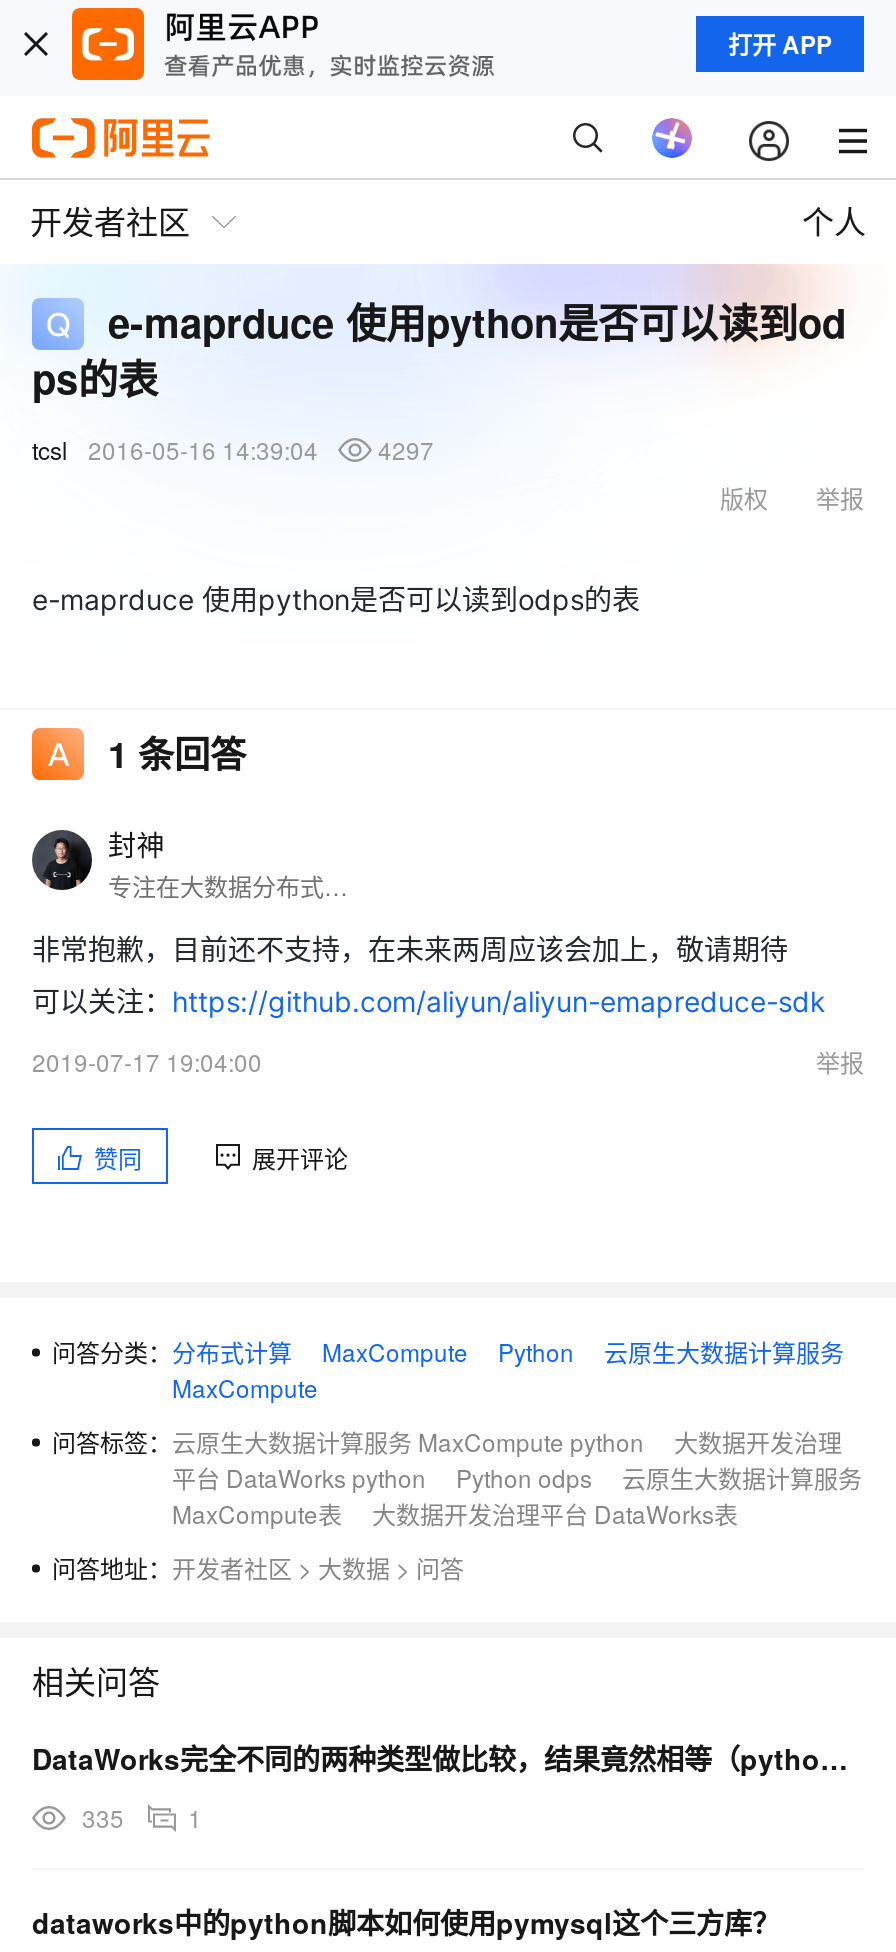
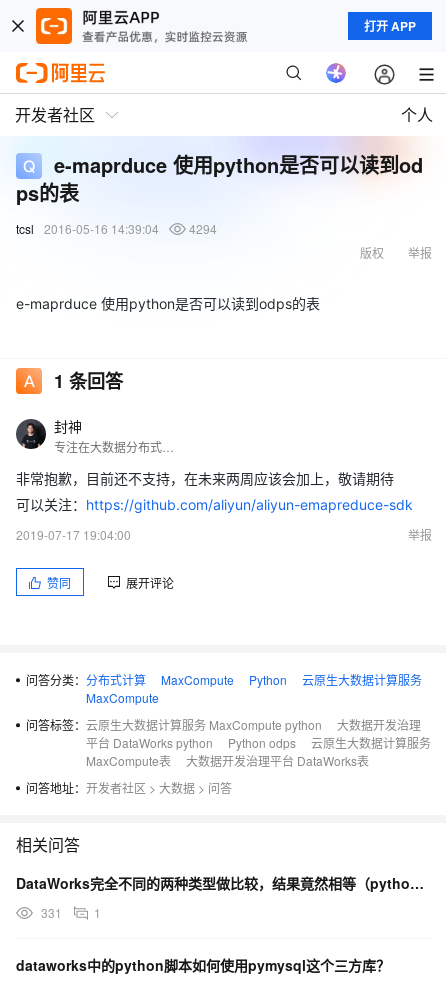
- tcsl 2016-05-16 14:39:04 4297
+ tcsl 2016-05-16 14:39:04 4294

- 335 1
+ 331 1
